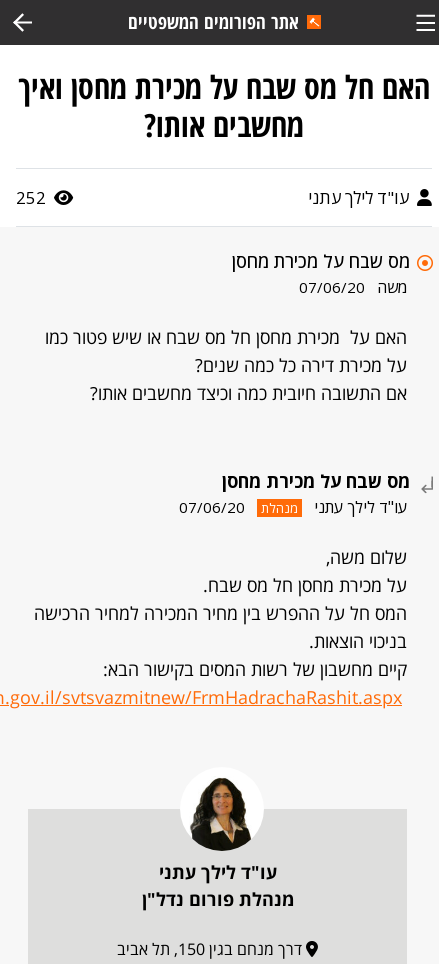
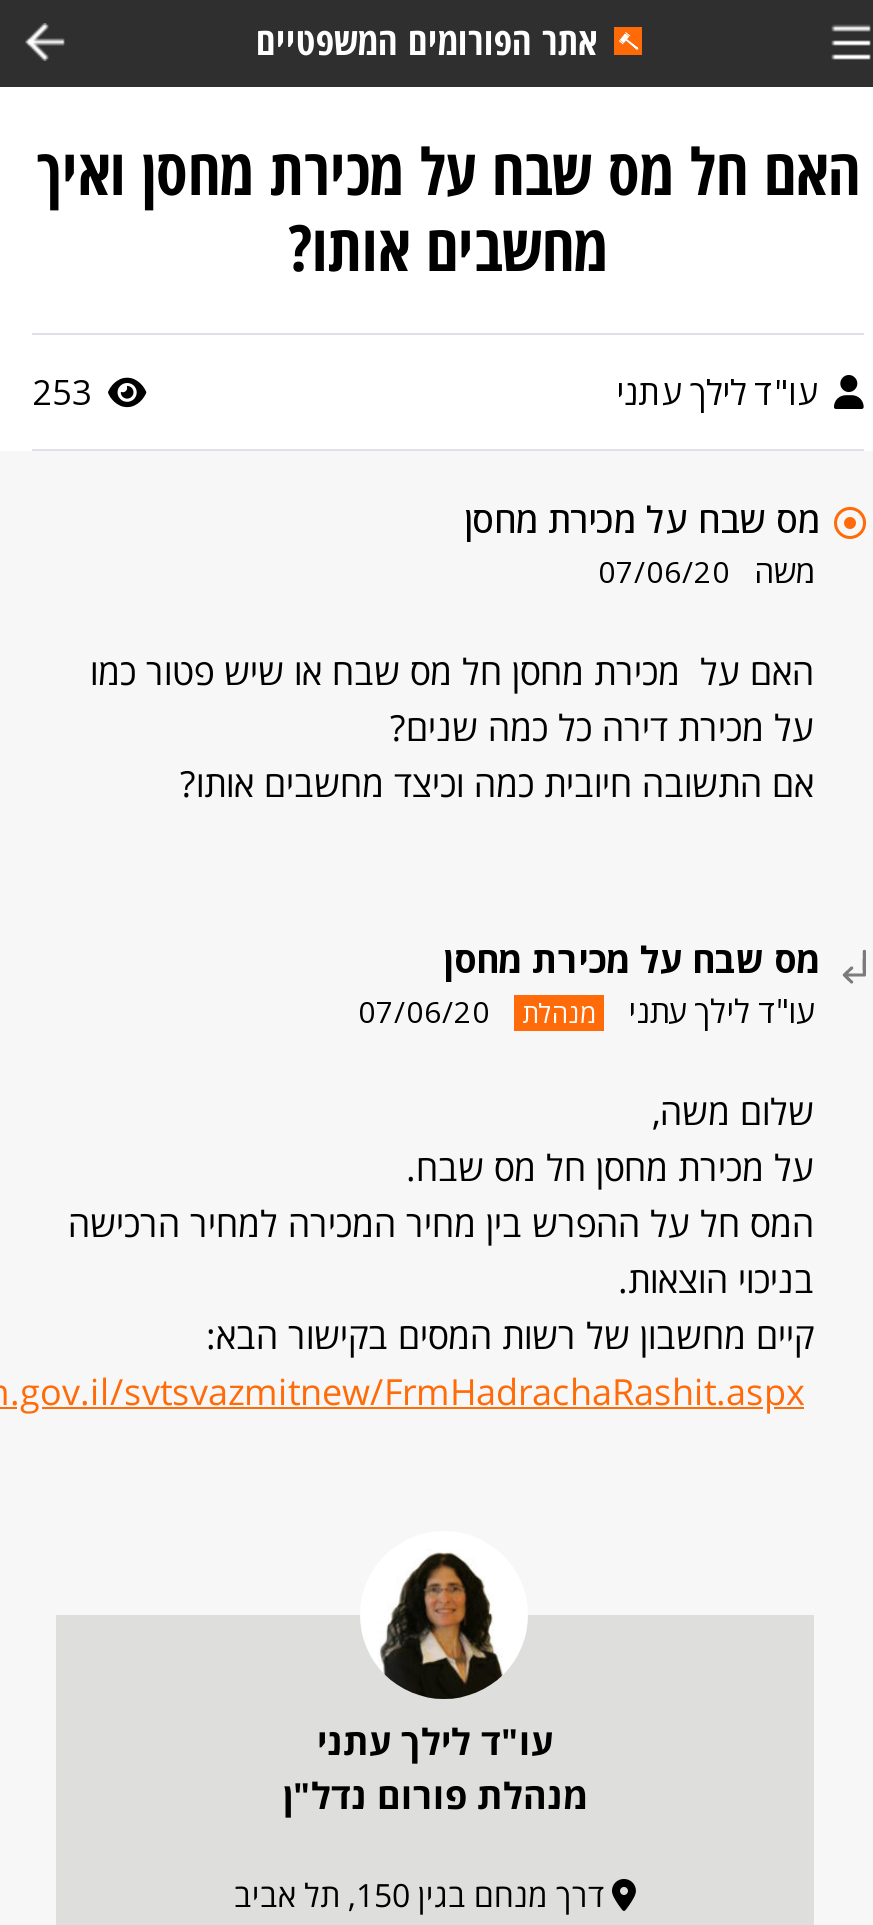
- 252
+ 253
